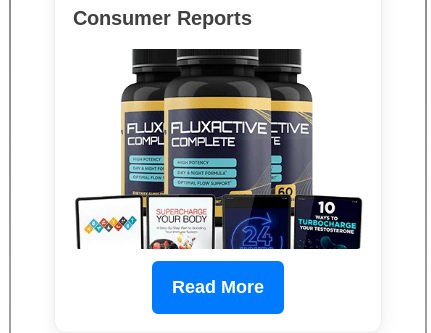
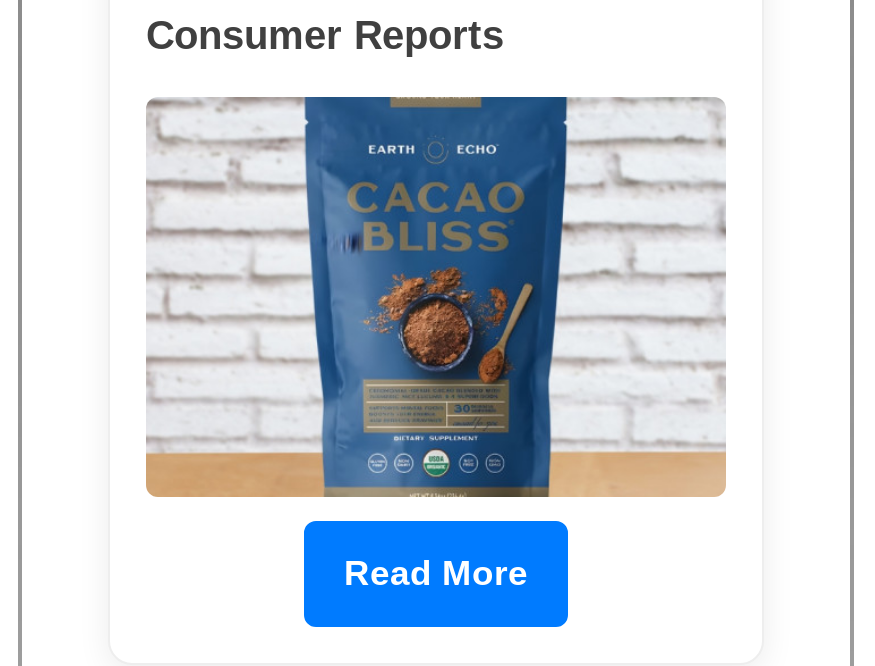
- [image]
+ [image]
